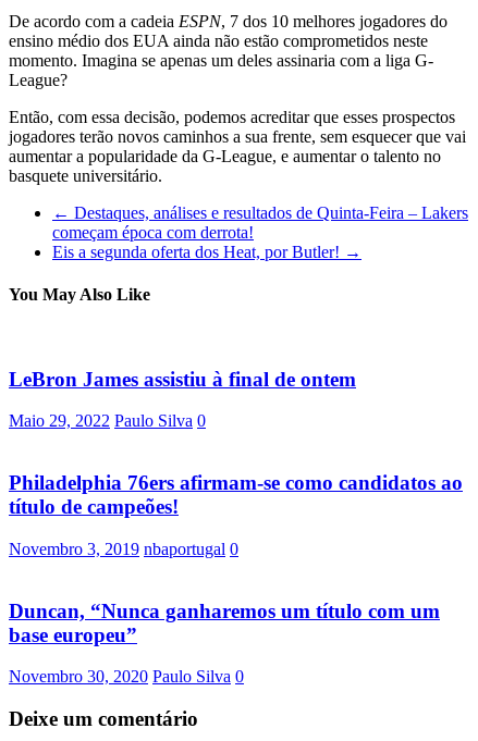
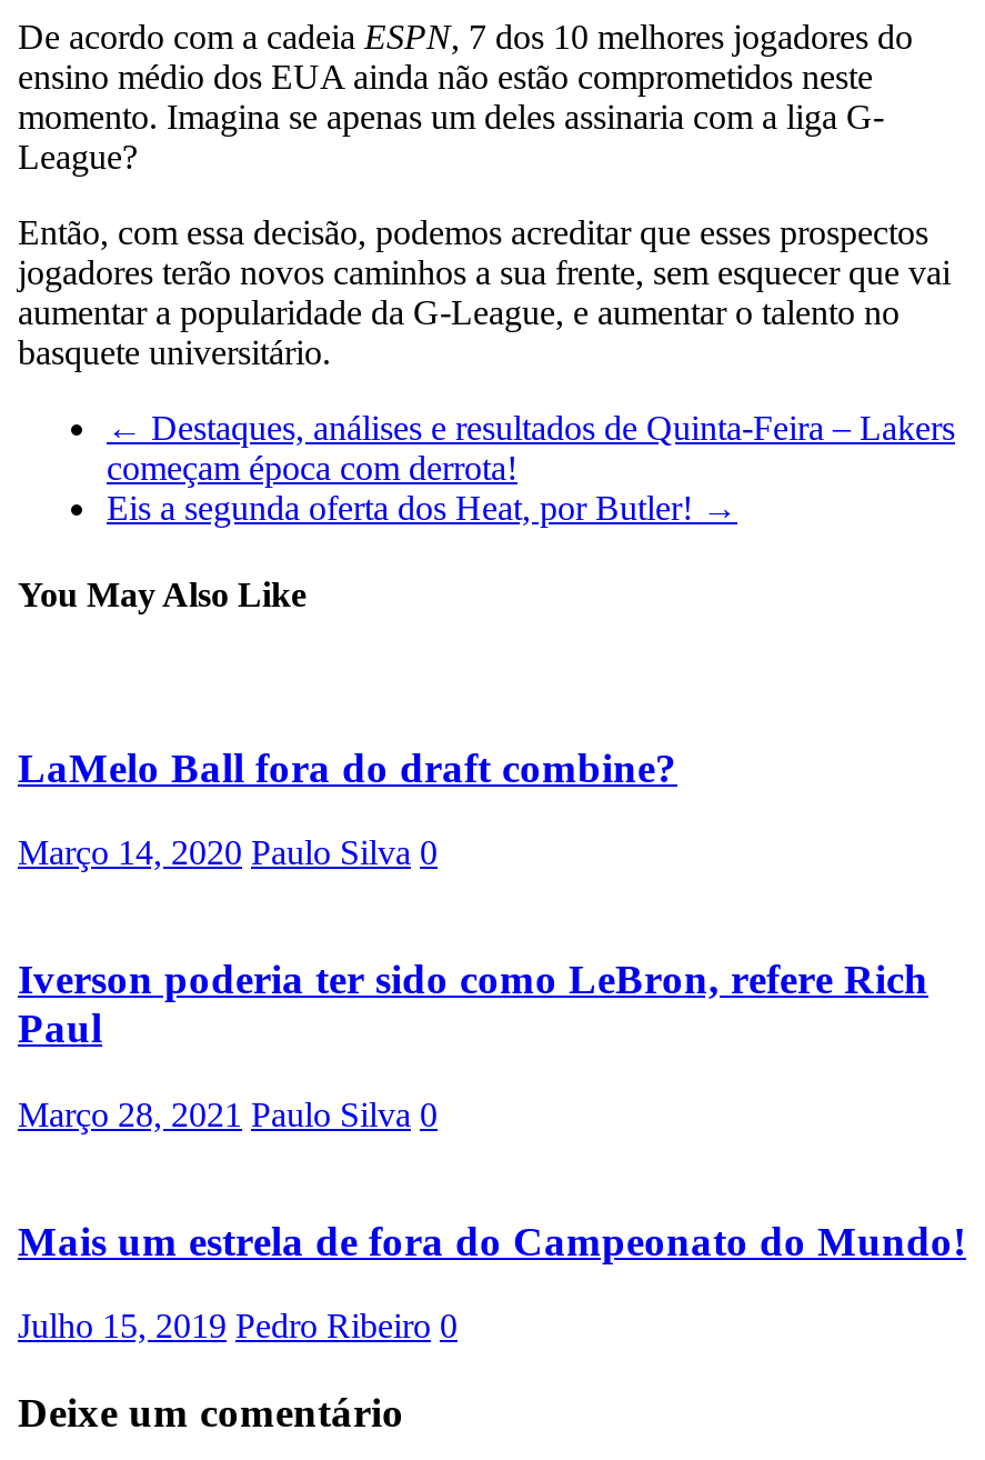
- LeBron James assistiu à final de ontem
+ LaMelo Ball fora do draft combine?

- Maio 29, 2022 Paulo Silva 0
+ Março 14, 2020 Paulo Silva 0

- Philadelphia 76ers afirmam-se como candidatos ao
- título de campeões!
+ Iverson poderia ter sido como LeBron, refere Rich
+ Paul

- Novembro 3, 2019 nbaportugal 0
+ Março 28, 2021 Paulo Silva 0

- Duncan, “Nunca ganharemos um título com um
- base europeu”
+ Mais um estrela de fora do Campeonato do Mundo!

- Novembro 30, 2020 Paulo Silva 0
+ Julho 15, 2019 Pedro Ribeiro 0
